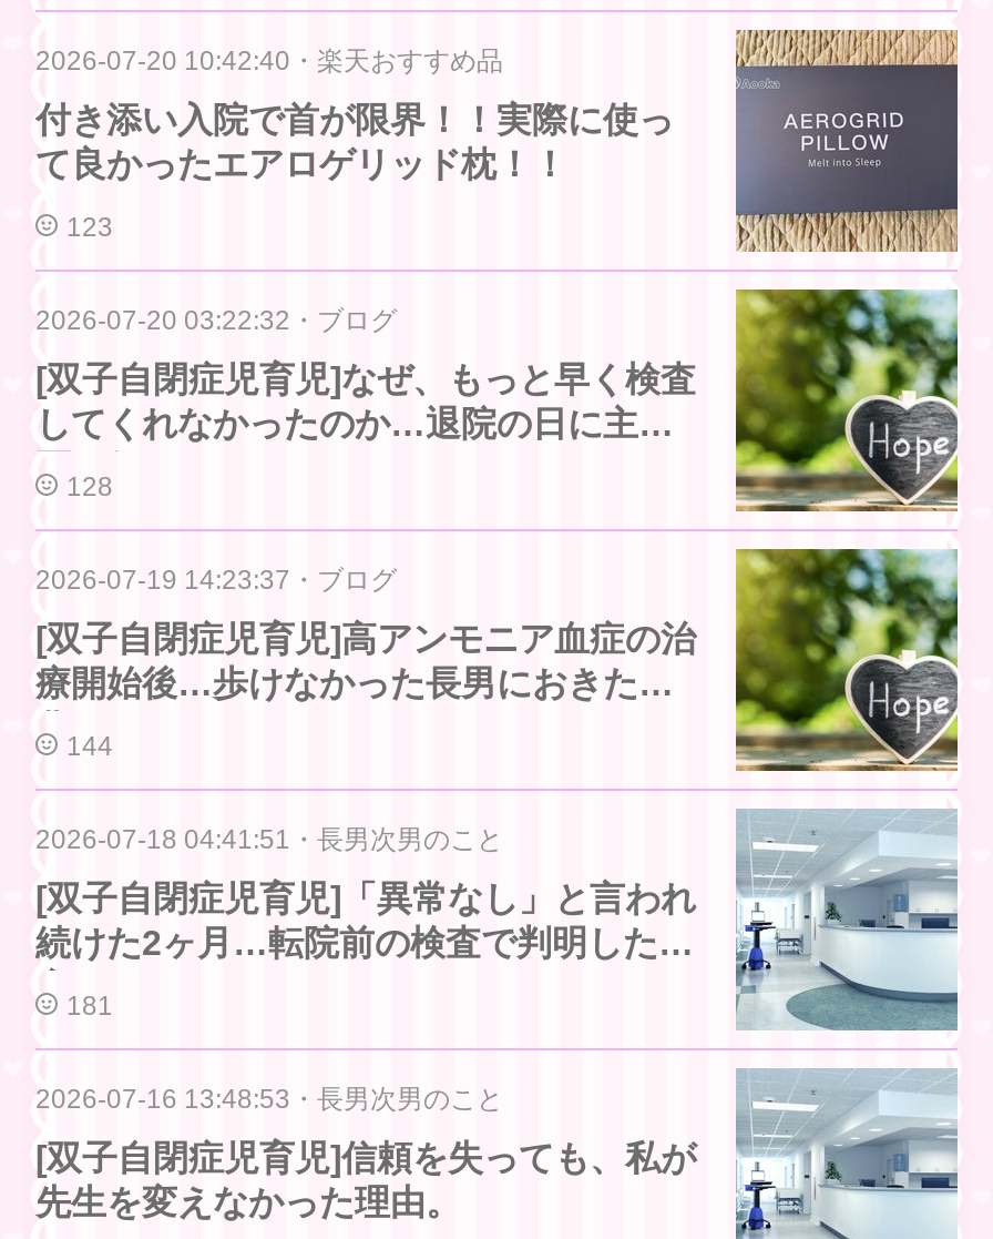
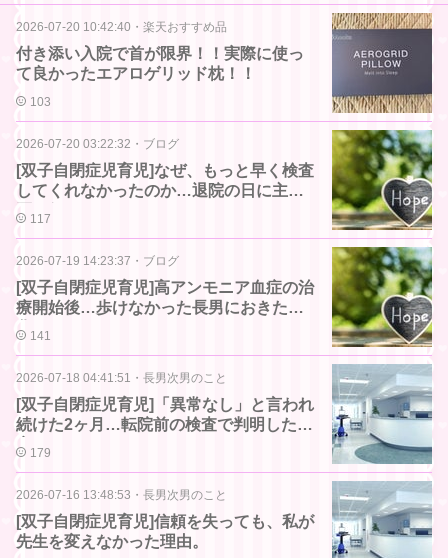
- 123
+ 103

- 128
+ 117

- 144
+ 141

- 181
+ 179
